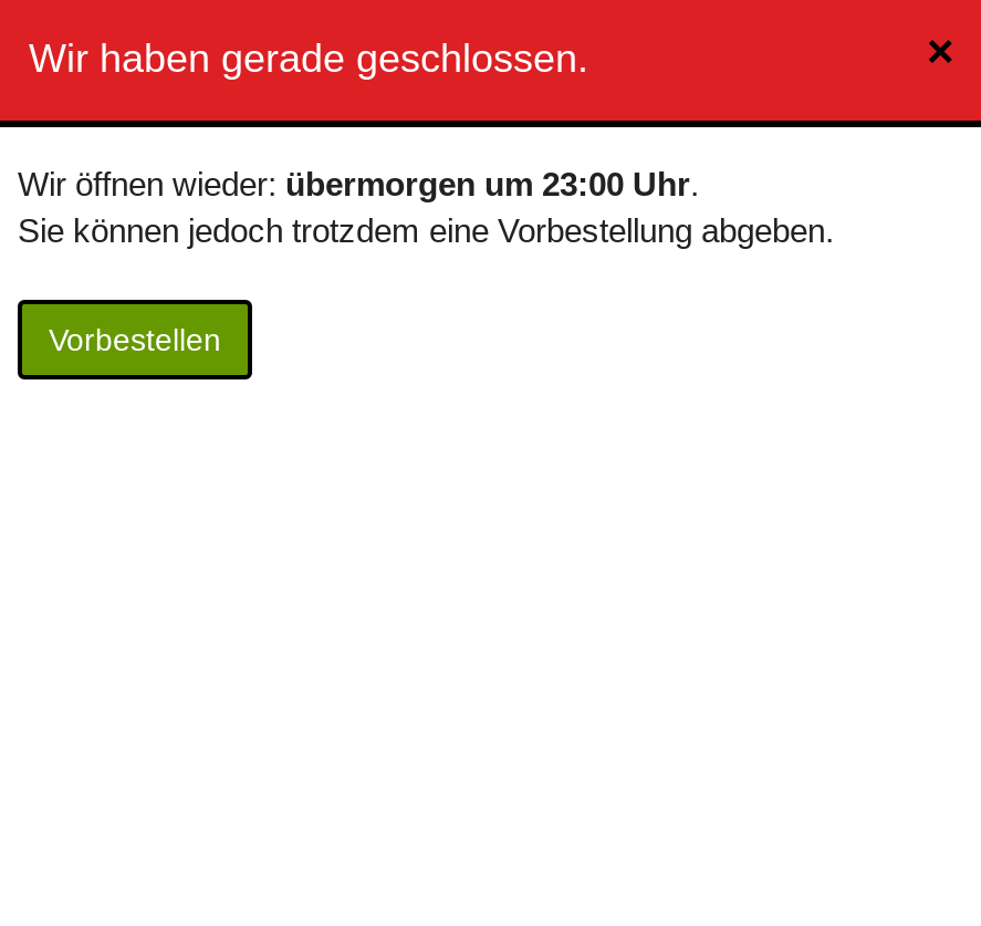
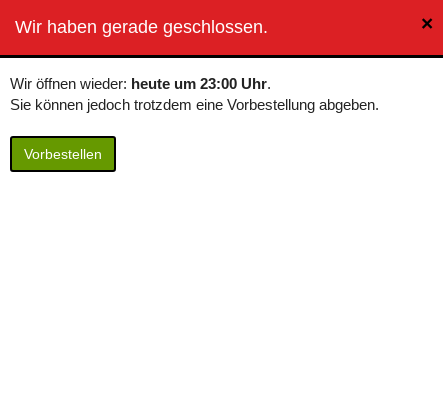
- Wir öffnen wieder: übermorgen um 23:00 Uhr.
+ Wir öffnen wieder: heute um 23:00 Uhr.
